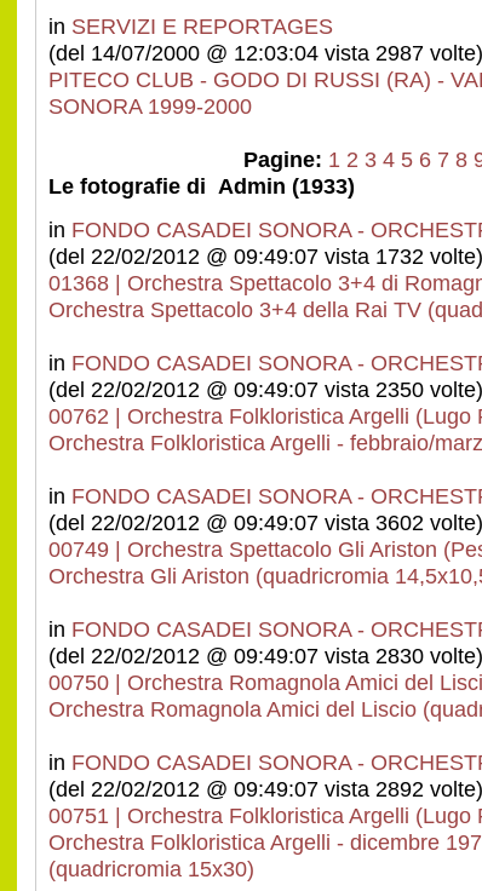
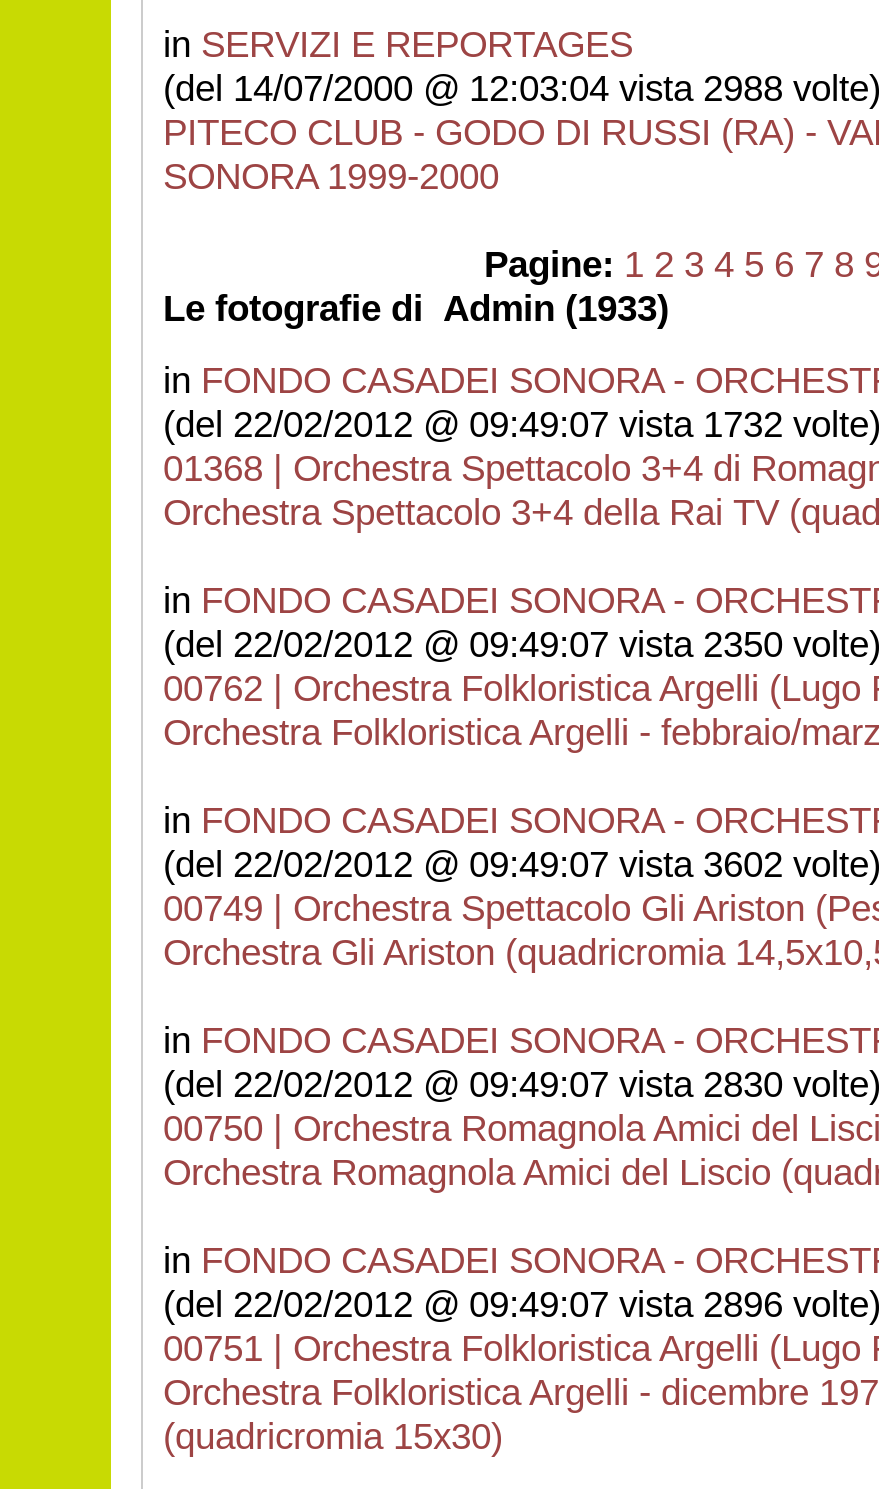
- (del 14/07/2000 @ 12:03:04 vista 2987 volte)
+ (del 14/07/2000 @ 12:03:04 vista 2988 volte)

- (del 22/02/2012 @ 09:49:07 vista 2892 volte)
+ (del 22/02/2012 @ 09:49:07 vista 2896 volte)
